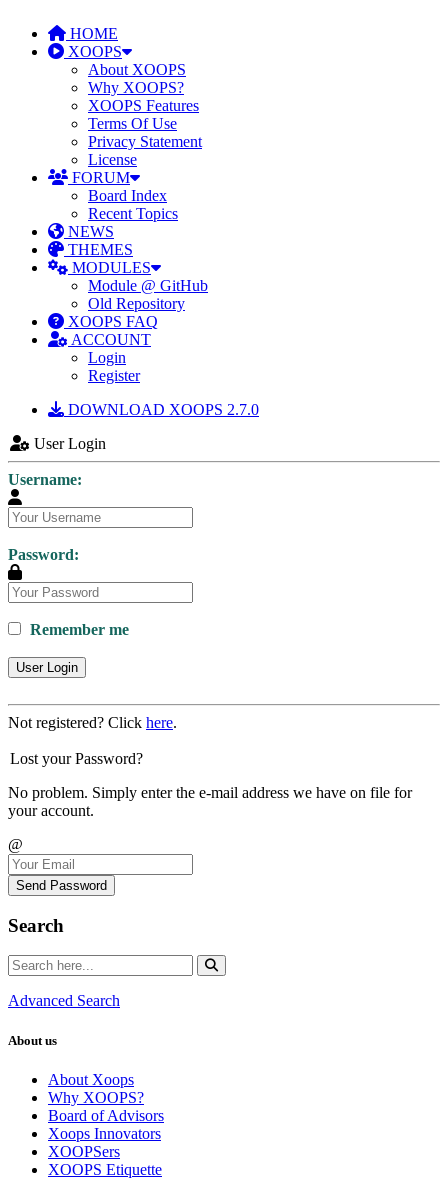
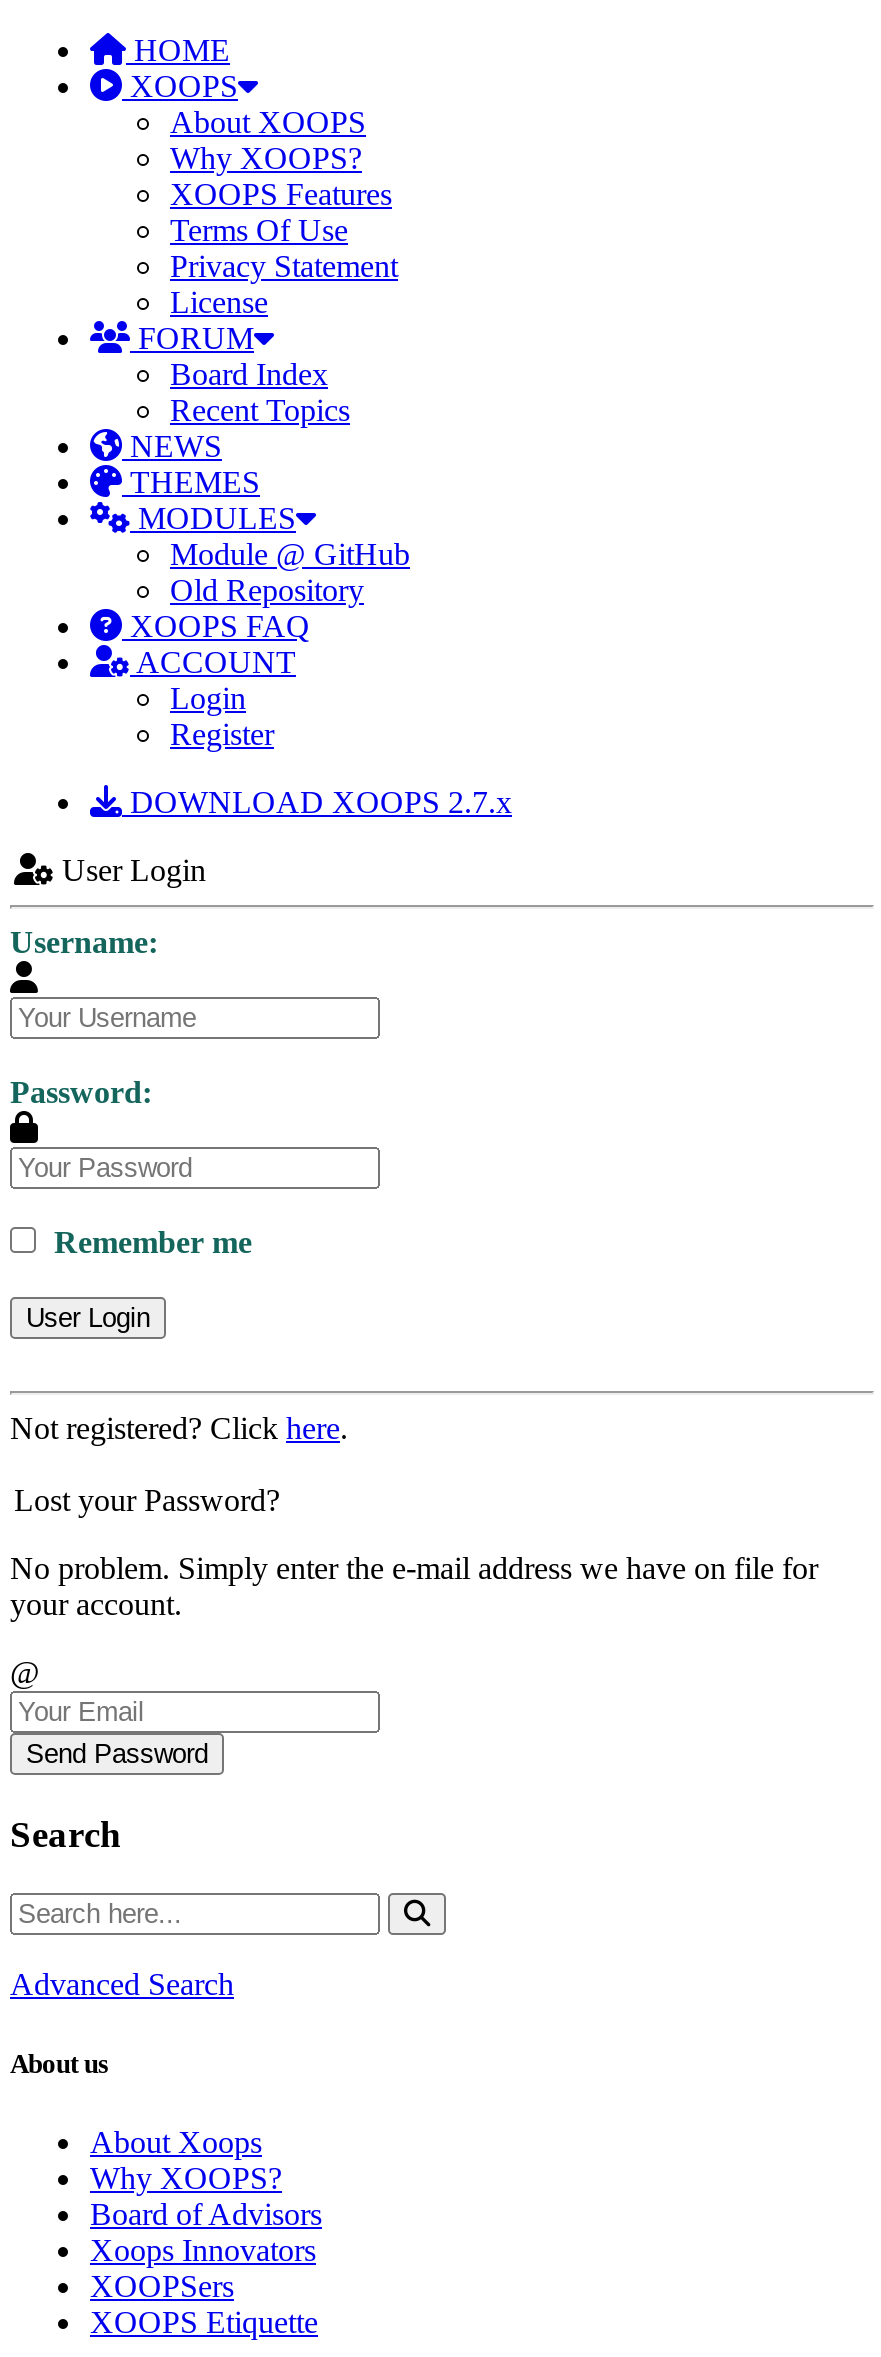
- DOWNLOAD XOOPS 2.7.0
+ DOWNLOAD XOOPS 2.7.x
